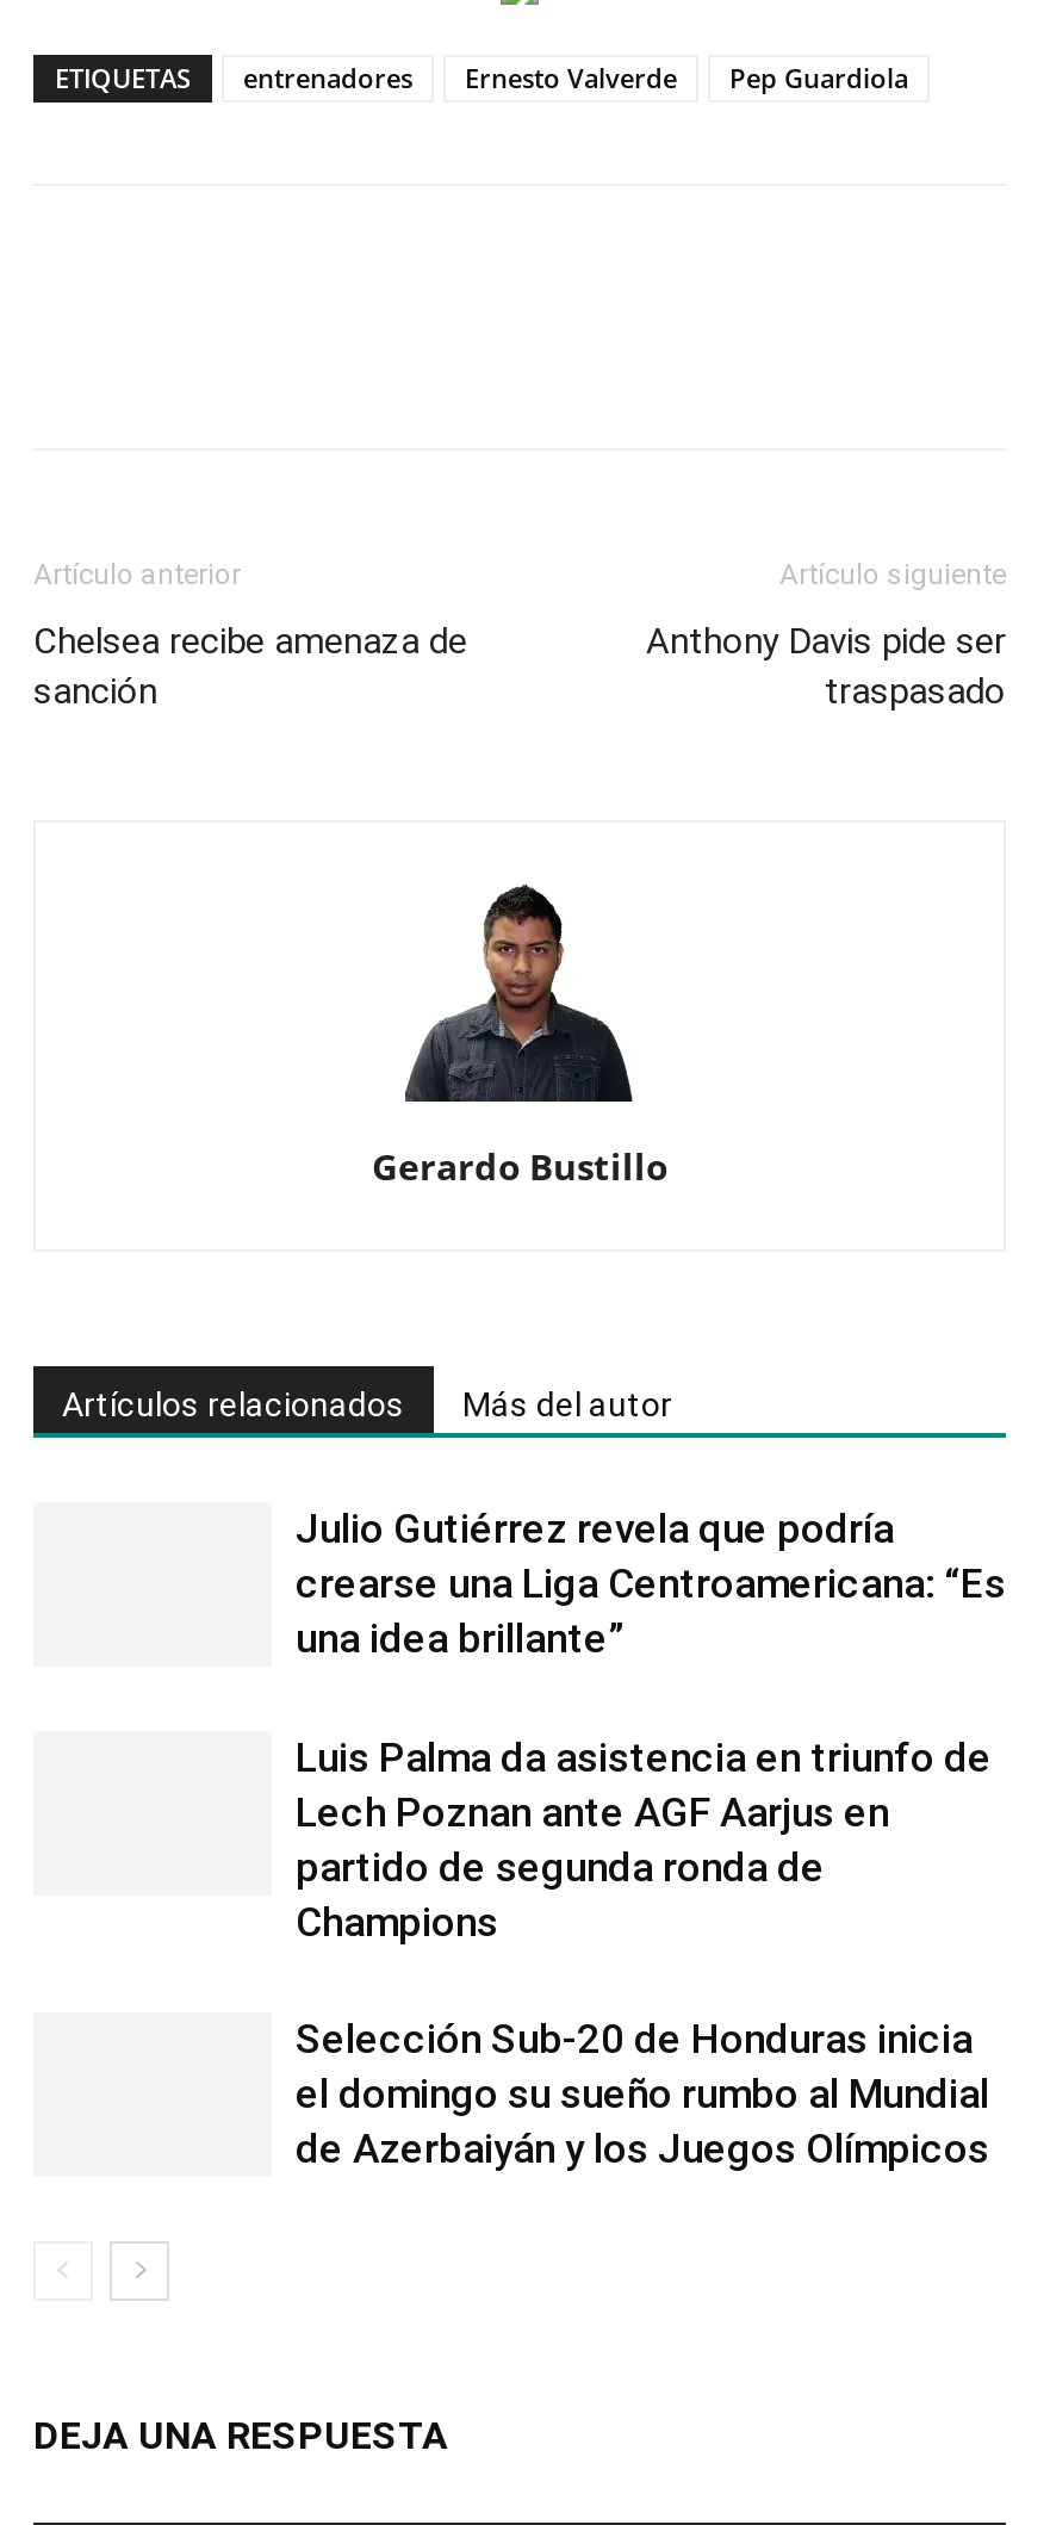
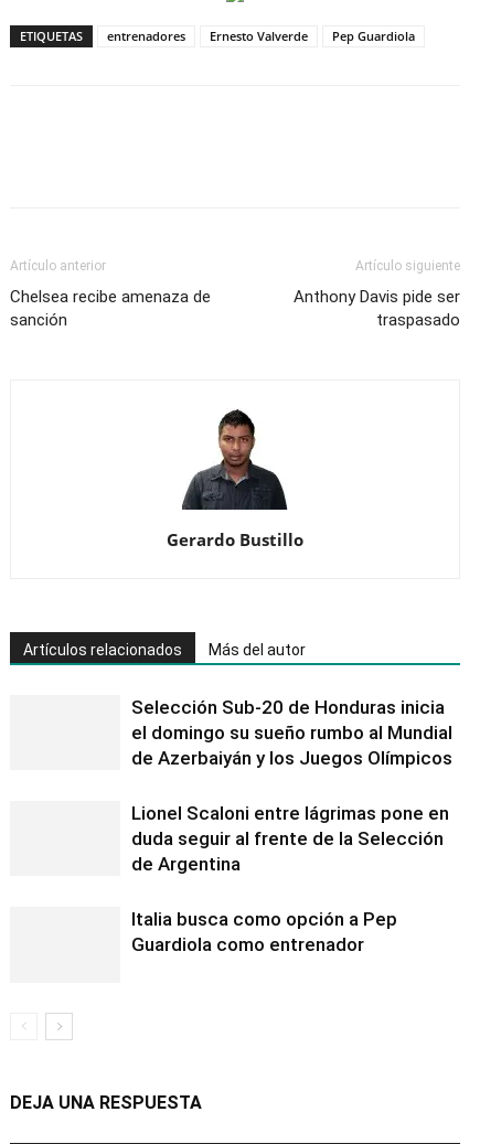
- Julio Gutiérrez revela que podría
- crearse una Liga Centroamericana: “Es
- una idea brillante”
- Luis Palma da asistencia en triunfo de
- Lech Poznan ante AGF Aarjus en
- partido de segunda ronda de
- Champions

moved up: Selección Sub-20 de Honduras inicia | el domingo su sueño rumbo al Mundial | de Azerbaiyán y los Juegos Olímpicos

+ Lionel Scaloni entre lágrimas pone en
+ duda seguir al frente de la Selección
+ de Argentina
+ Italia busca como opción a Pep
+ Guardiola como entrenador
